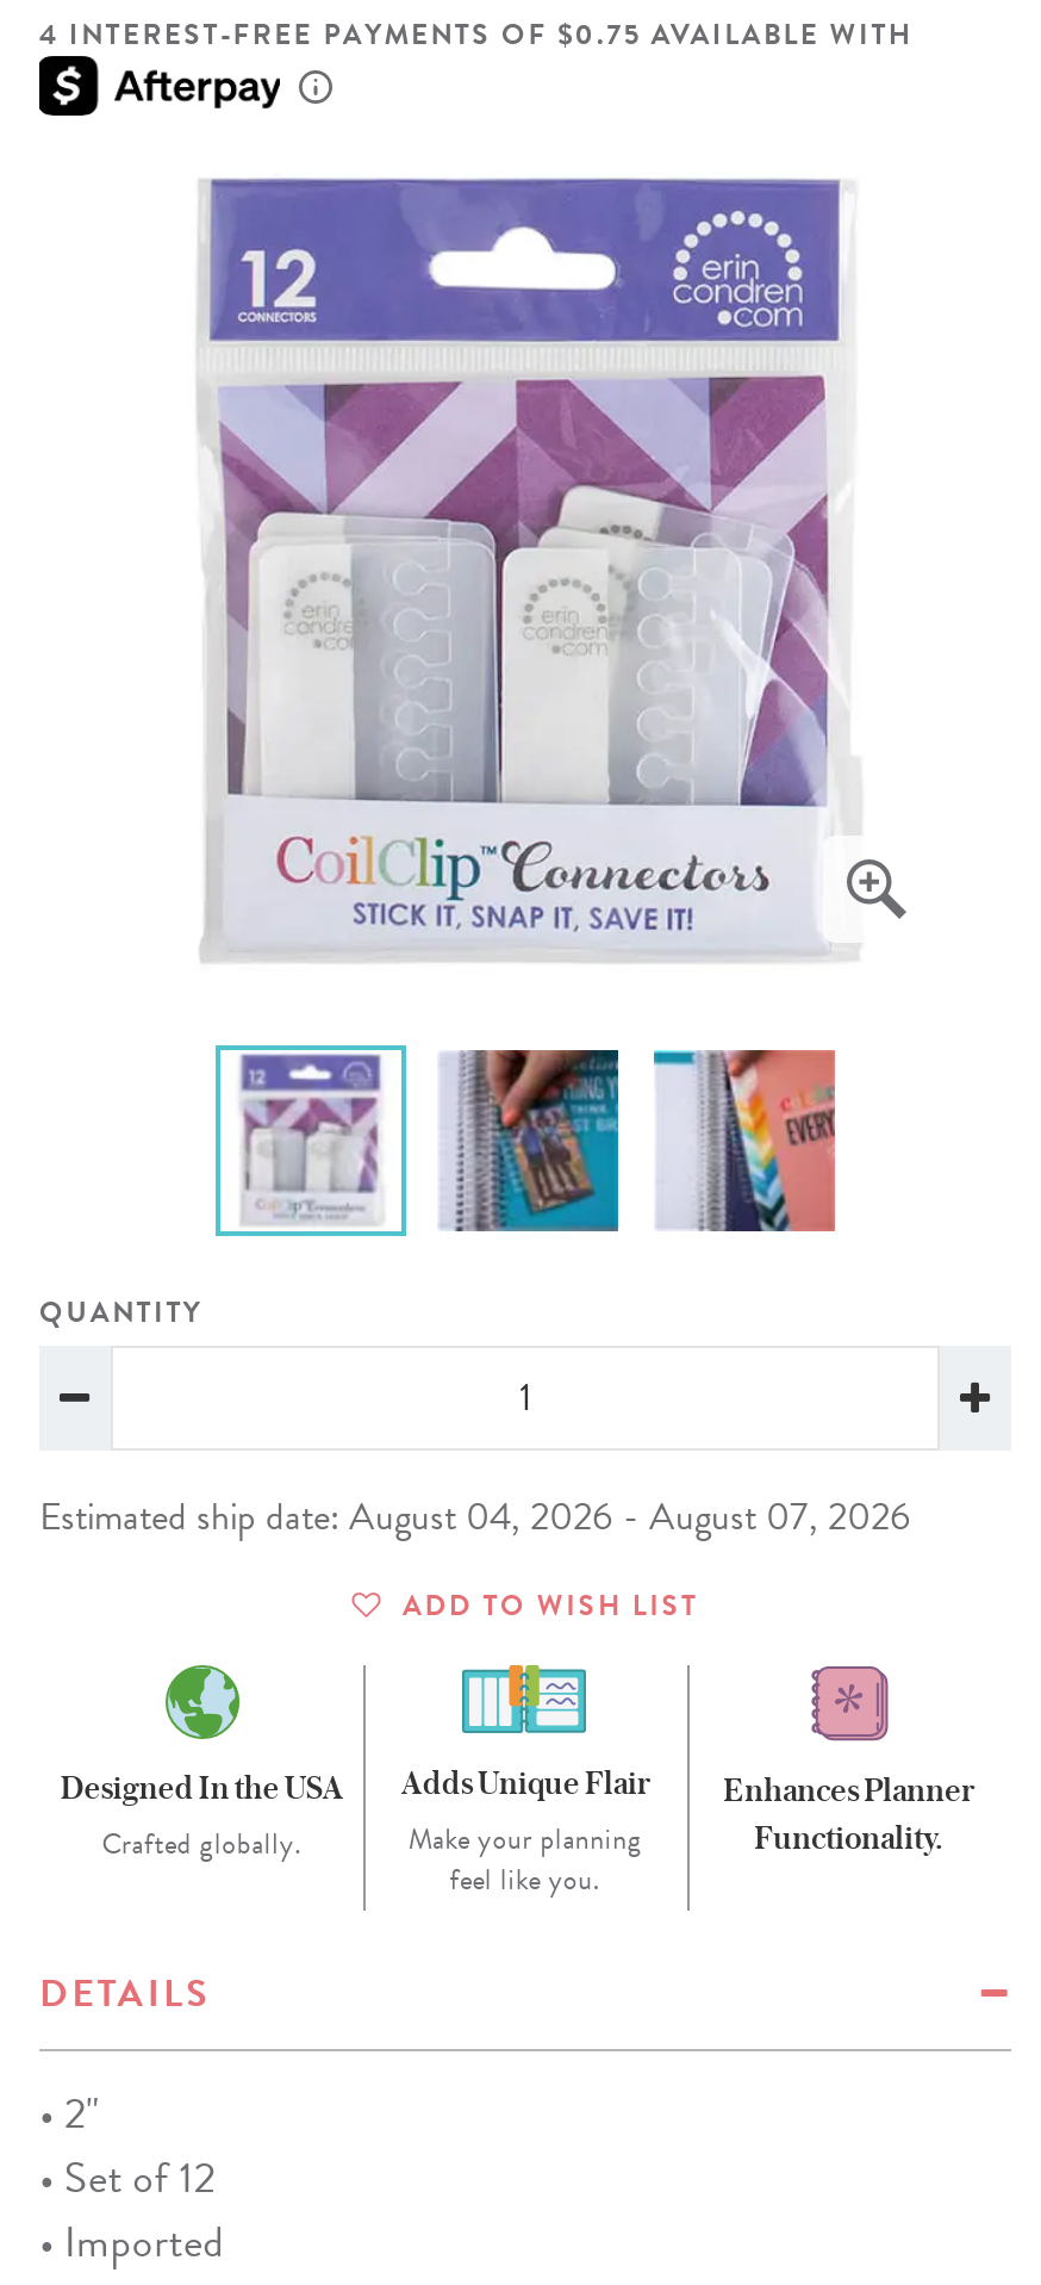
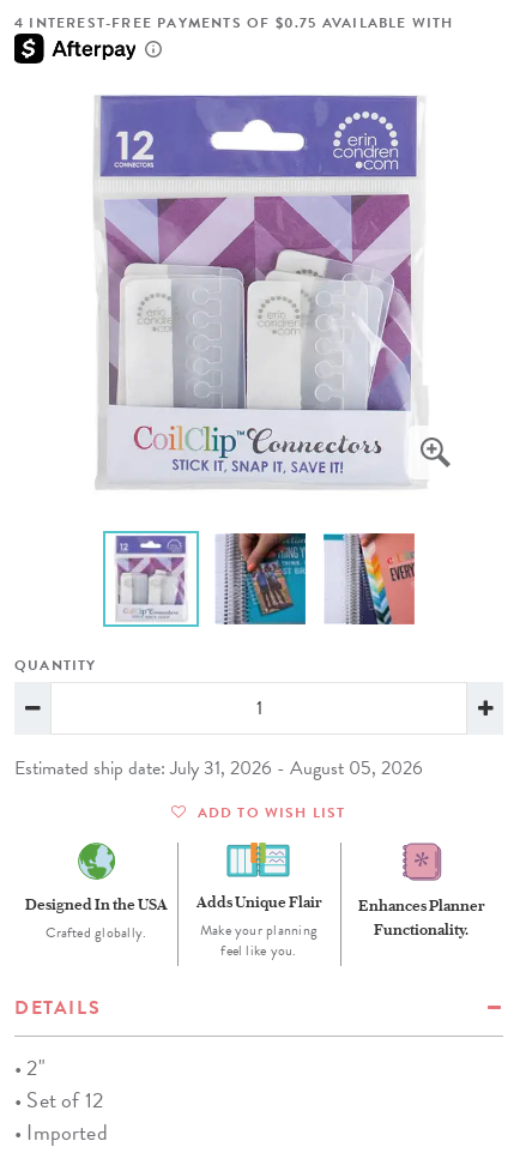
- Estimated ship date: August 04, 2026 - August 07, 2026
+ Estimated ship date: July 31, 2026 - August 05, 2026
